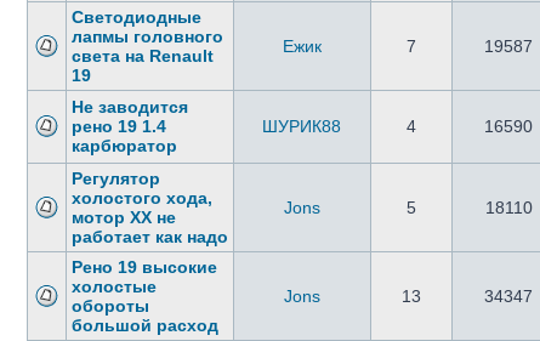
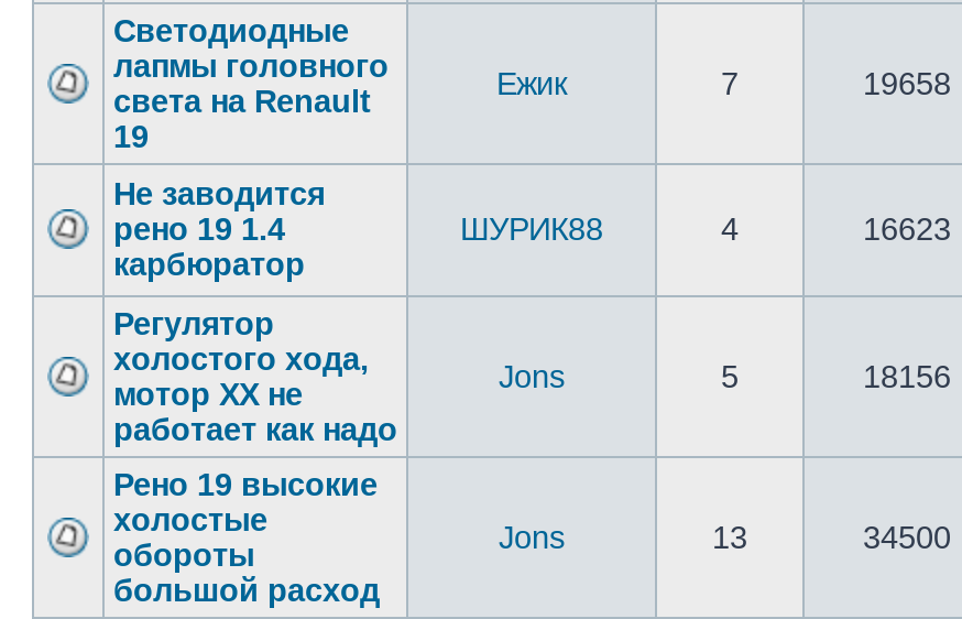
- 19587
+ 19658

- 16590
+ 16623

- 18110
+ 18156

- 34347
+ 34500
